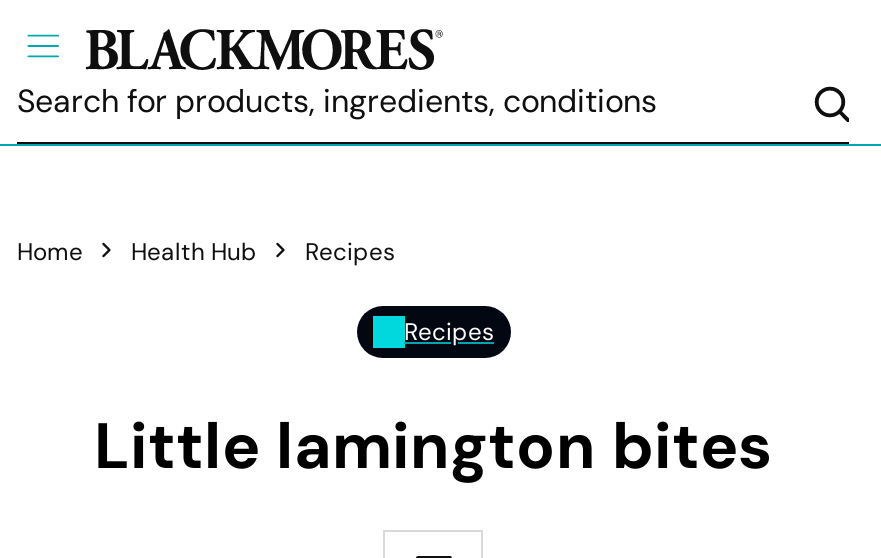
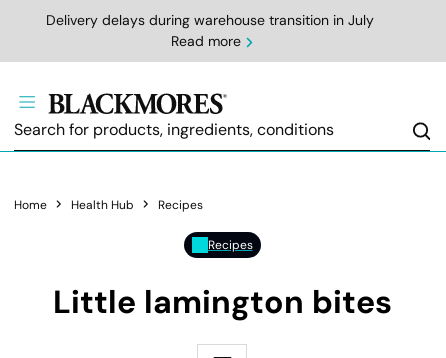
+ Delivery delays during warehouse transition in July
+ Read more
